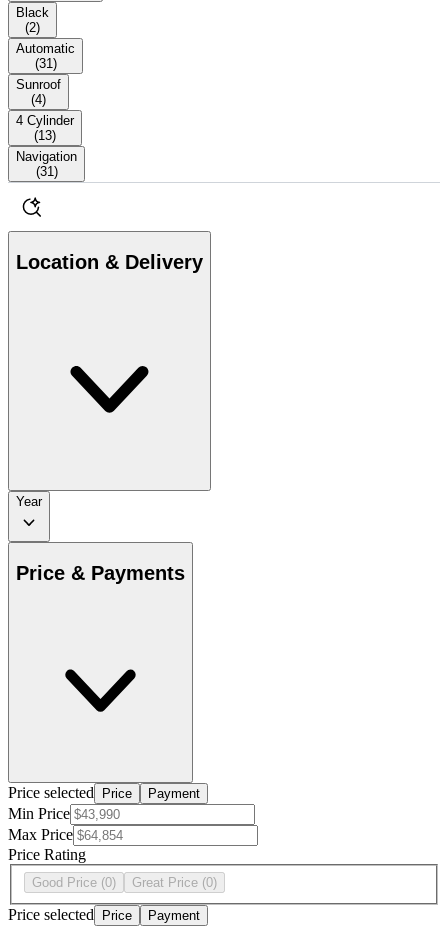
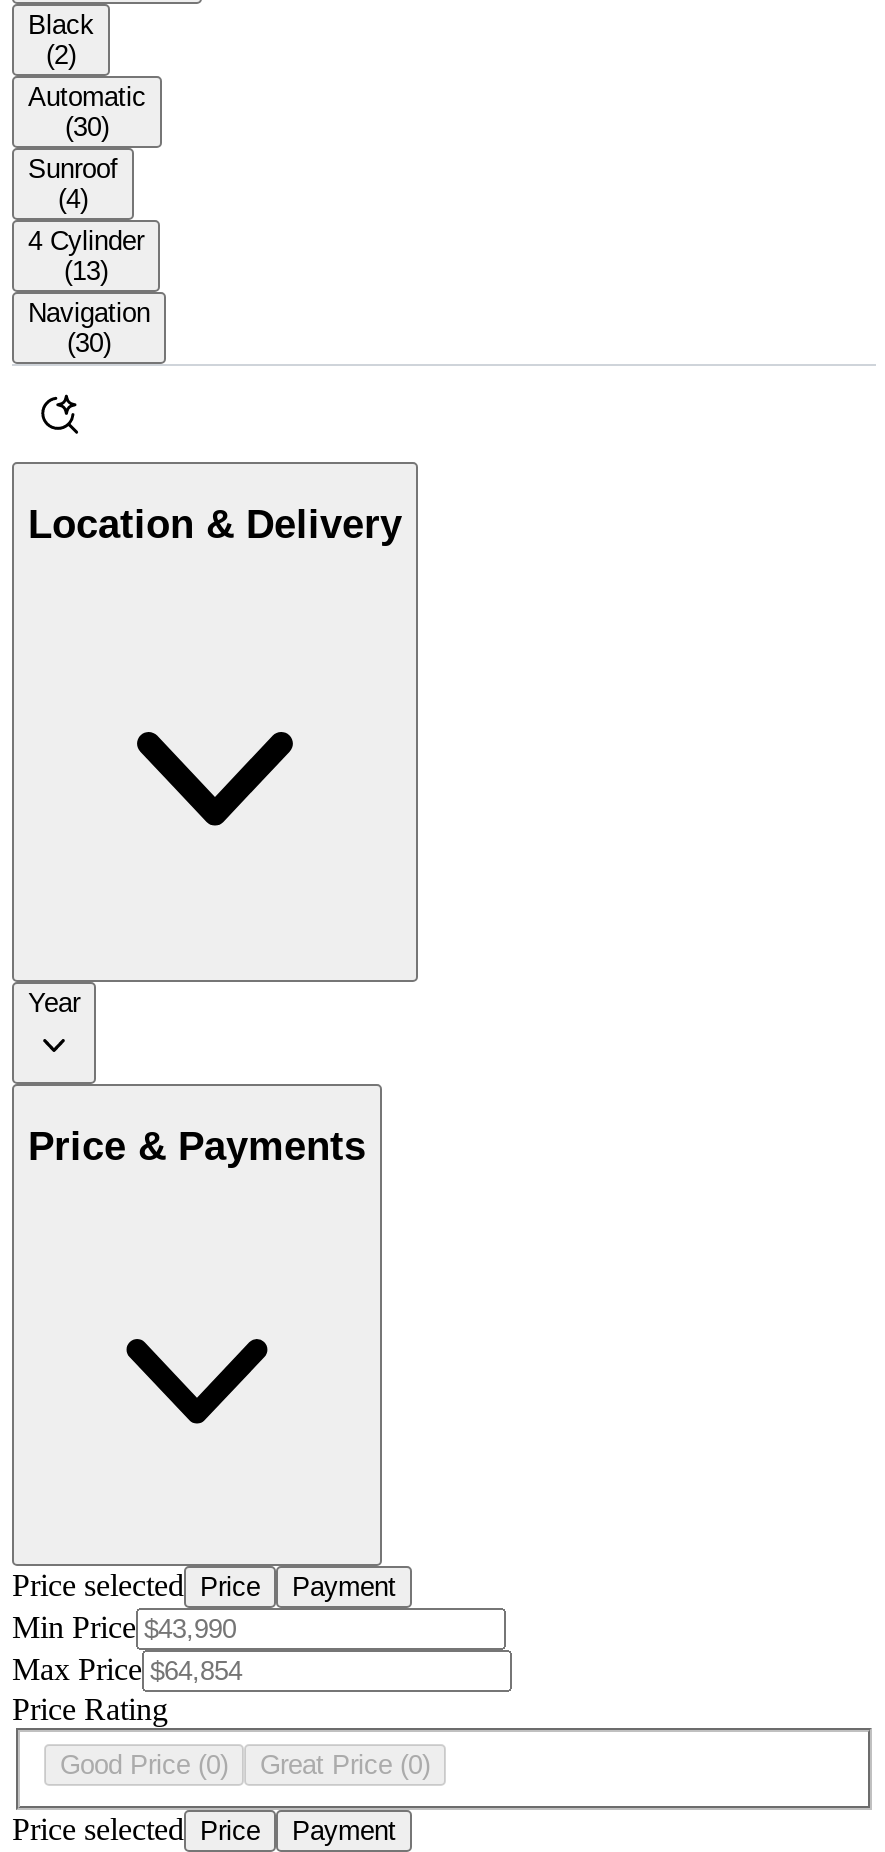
- (31)
+ (30)

- (31)
+ (30)
